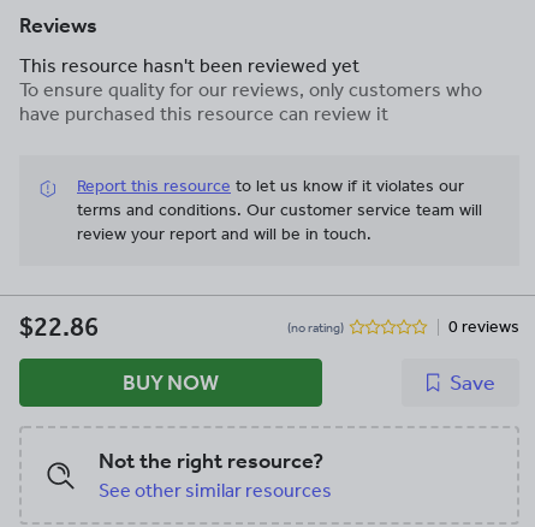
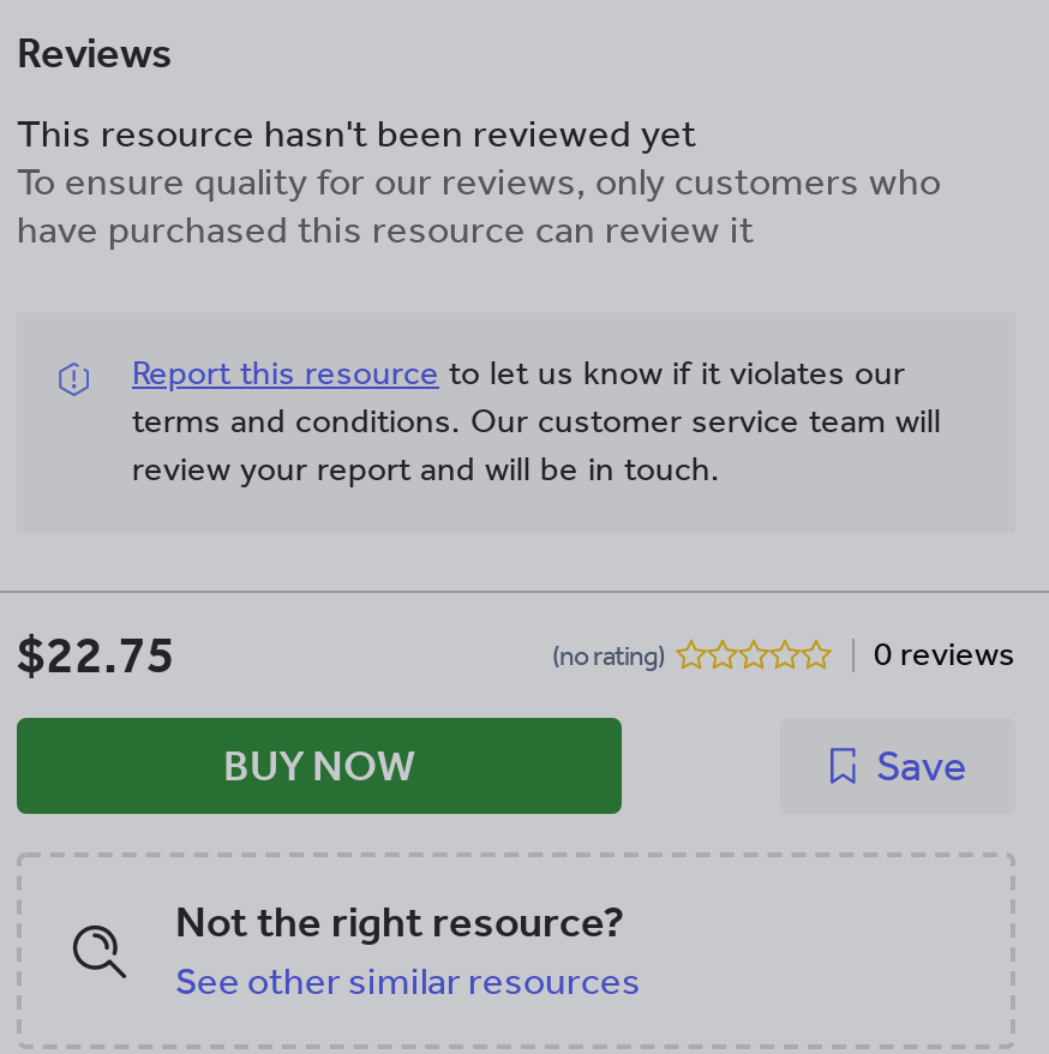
- $22.86
+ $22.75
